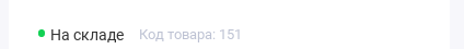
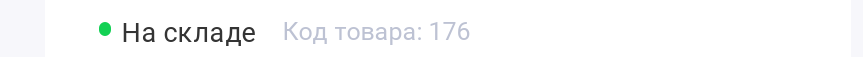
- На складе Код товара: 151
+ На складе Код товара: 176
